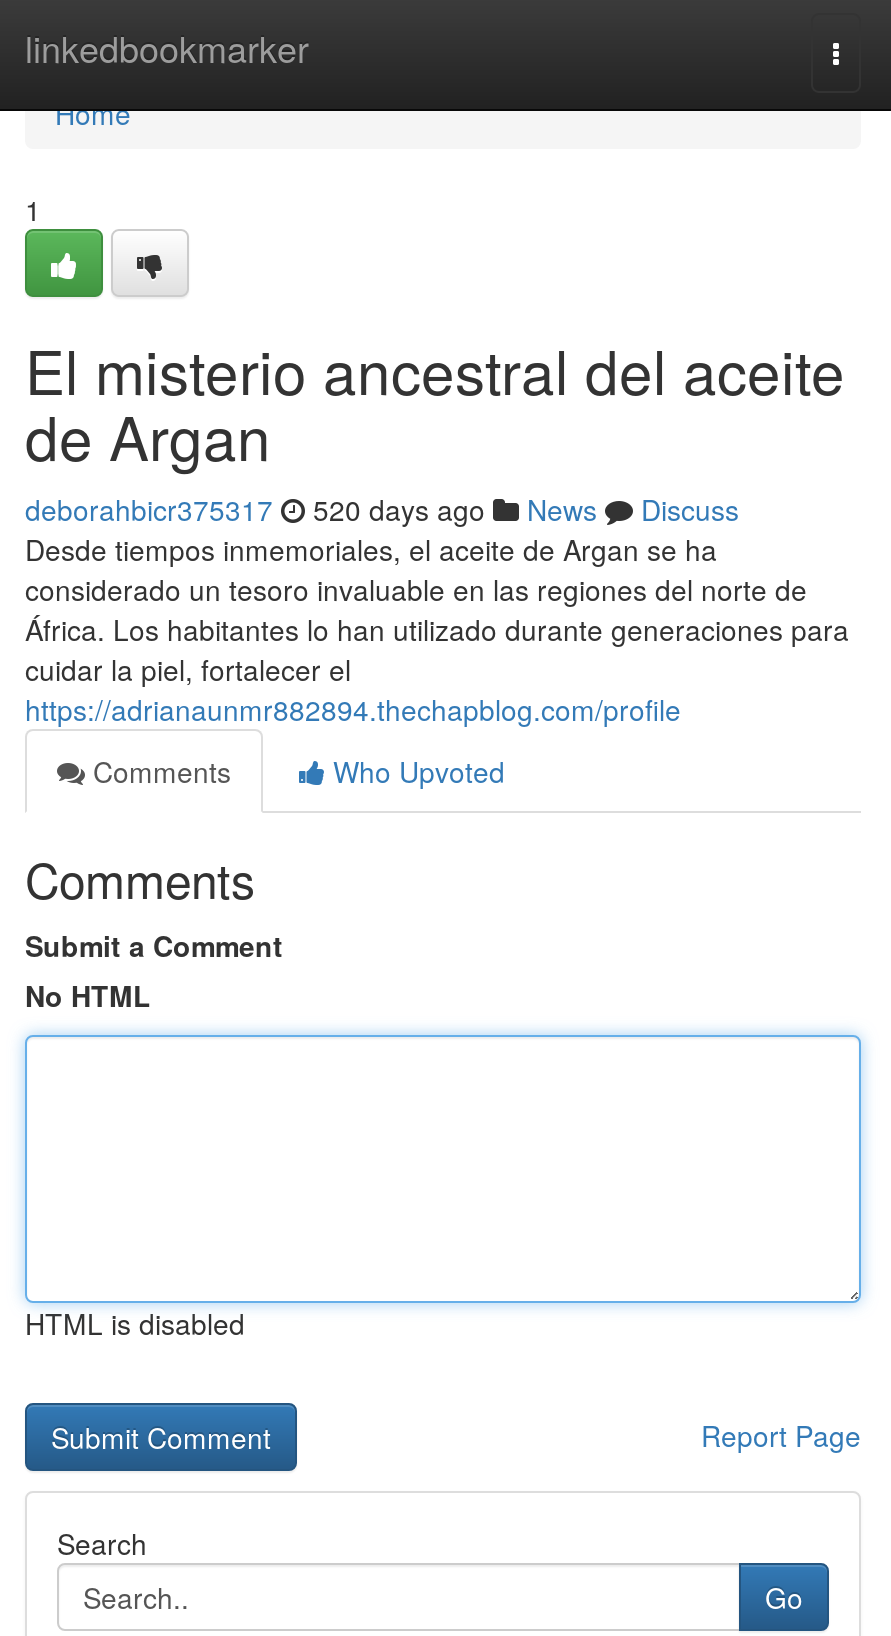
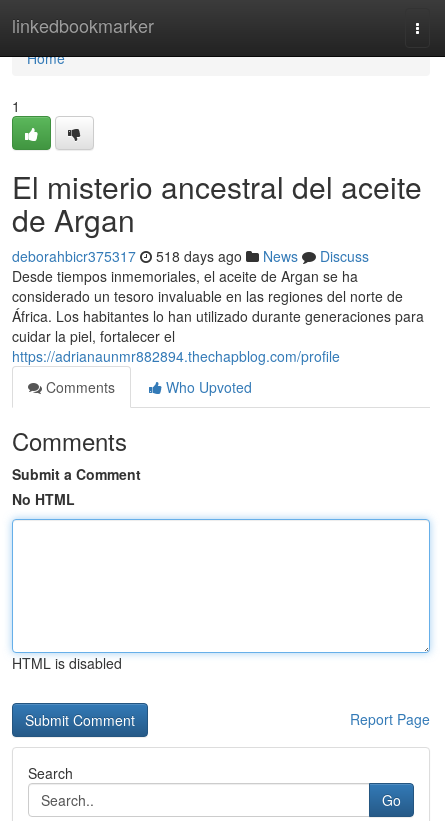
- deborahbicr375317 520 days ago News Discuss
+ deborahbicr375317 518 days ago News Discuss
